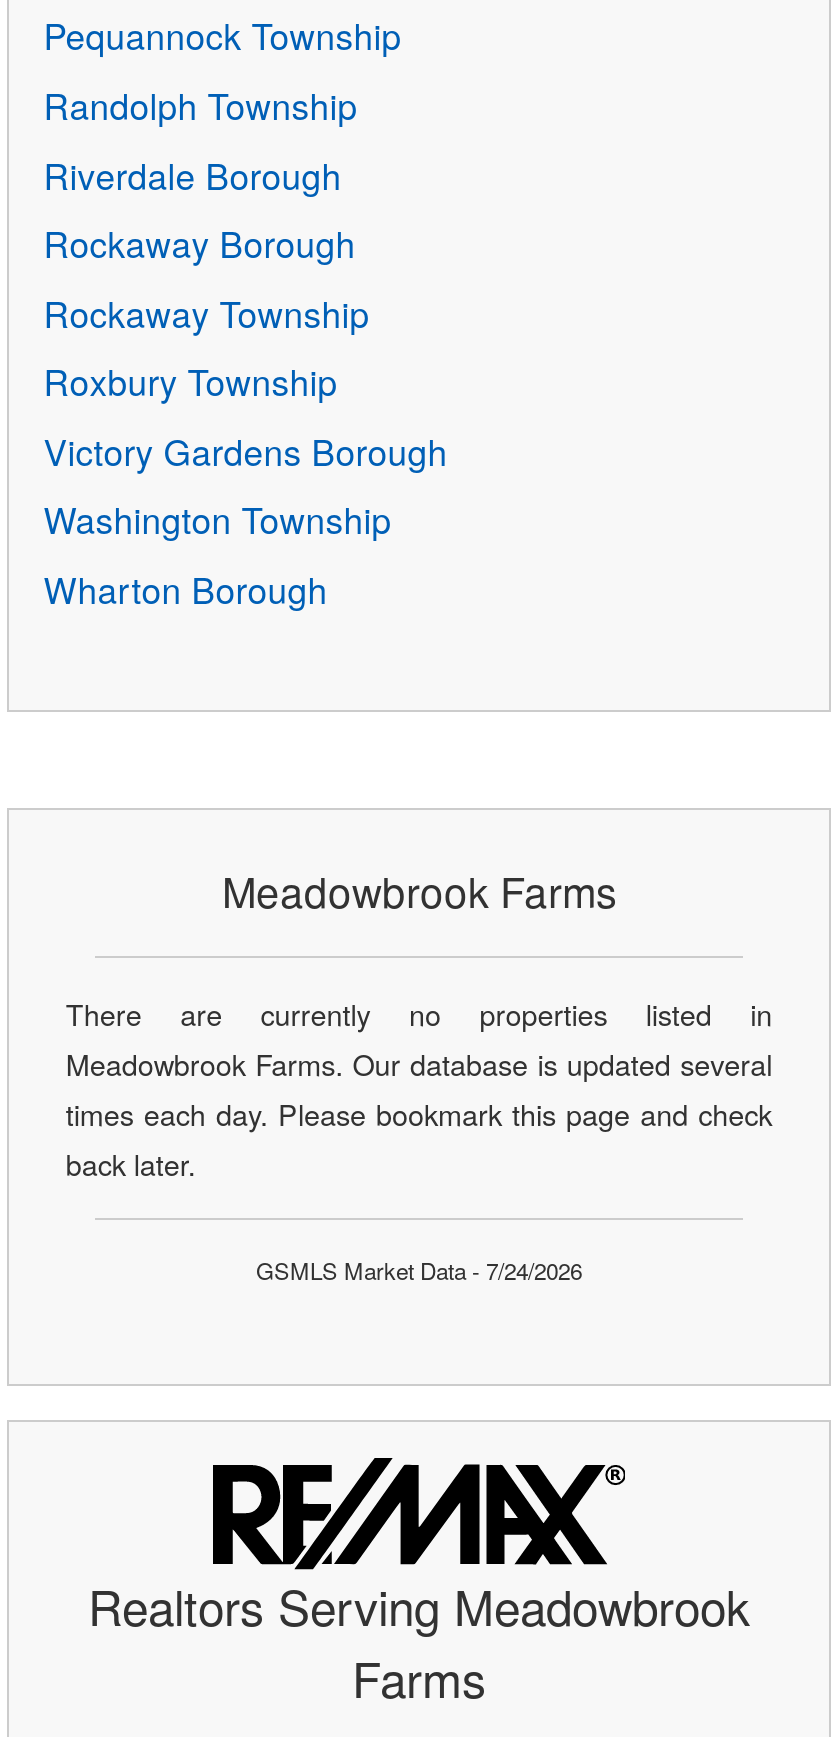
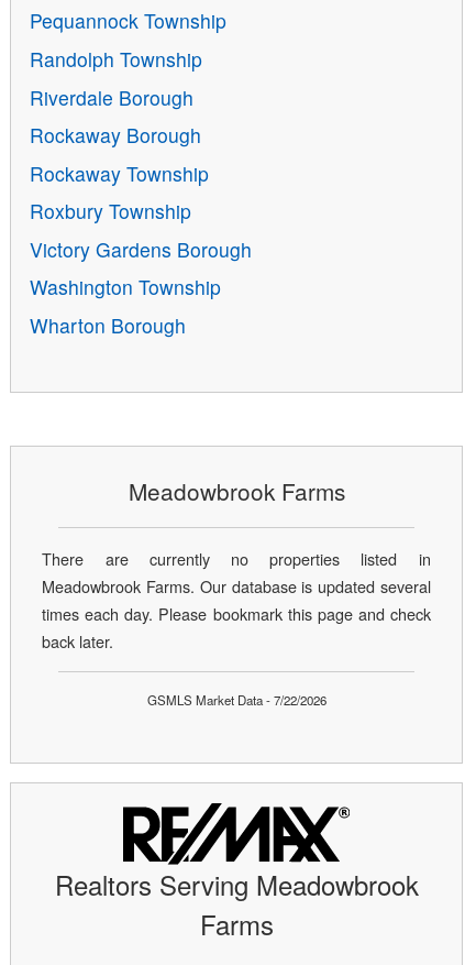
- GSMLS Market Data - 7/24/2026
+ GSMLS Market Data - 7/22/2026
